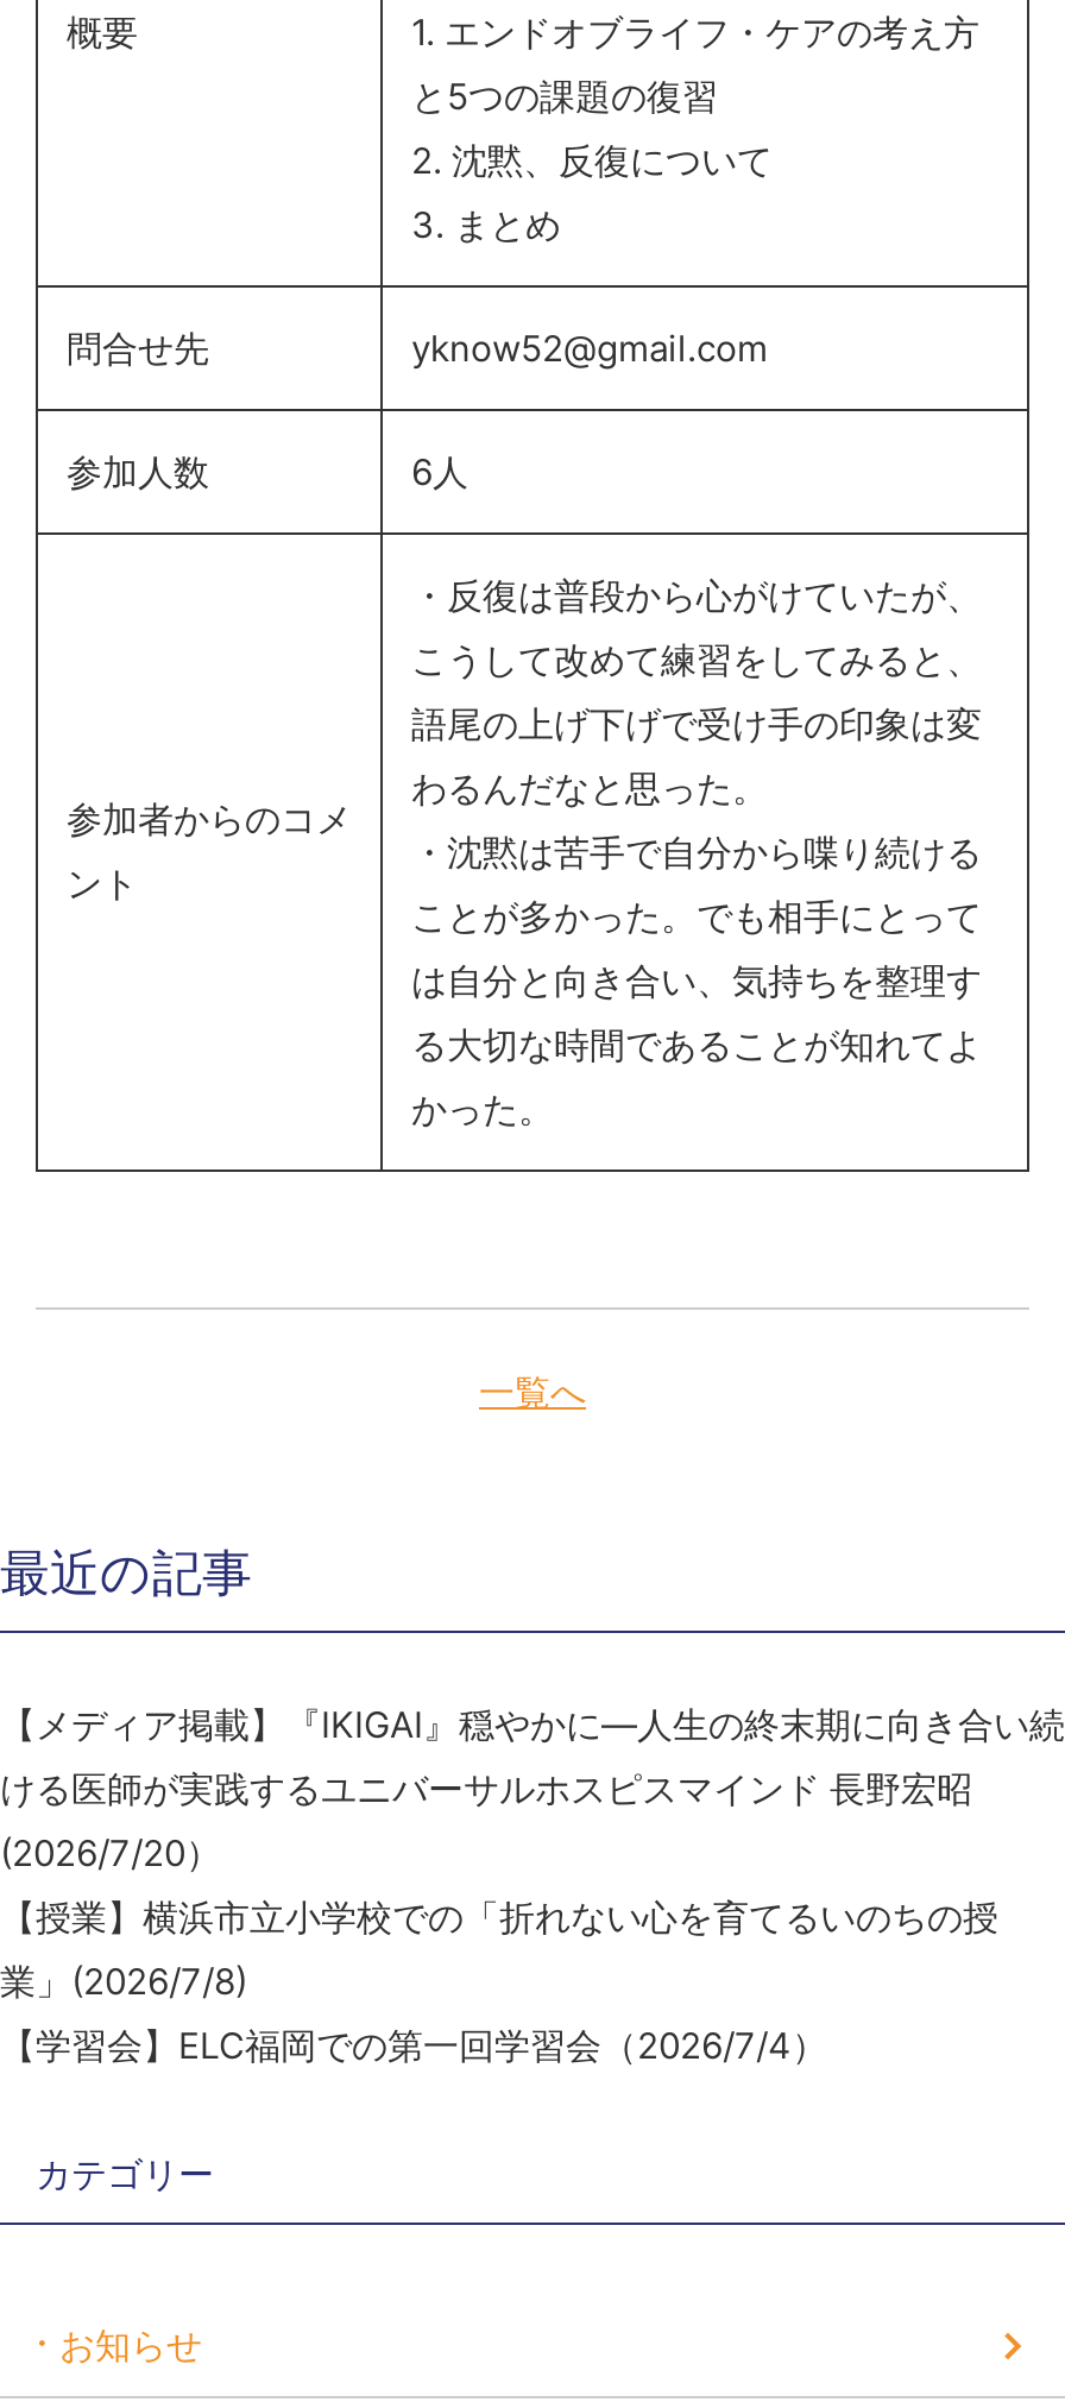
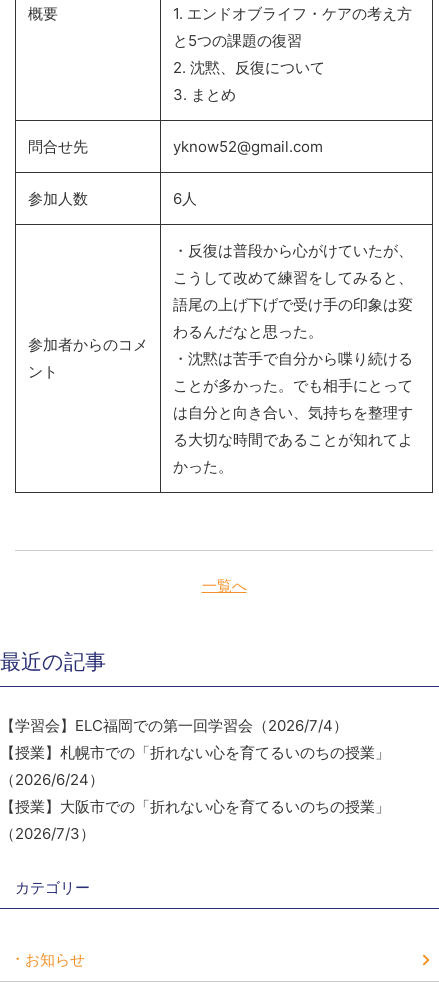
- 【メディア掲載】『IKIGAI』穏やかに—人生の終末期に向き合い続
- ける医師が実践するユニバーサルホスピスマインド 長野宏昭
- (2026/7/20）
- 【授業】横浜市立小学校での「折れない心を育てるいのちの授
- 業」(2026/7/8)

moved up: 【学習会】ELC福岡での第一回学習会（2026/7/4）

+ 【授業】札幌市での「折れない心を育てるいのちの授業」
+ （2026/6/24）
+ 【授業】大阪市での「折れない心を育てるいのちの授業」
+ （2026/7/3）
